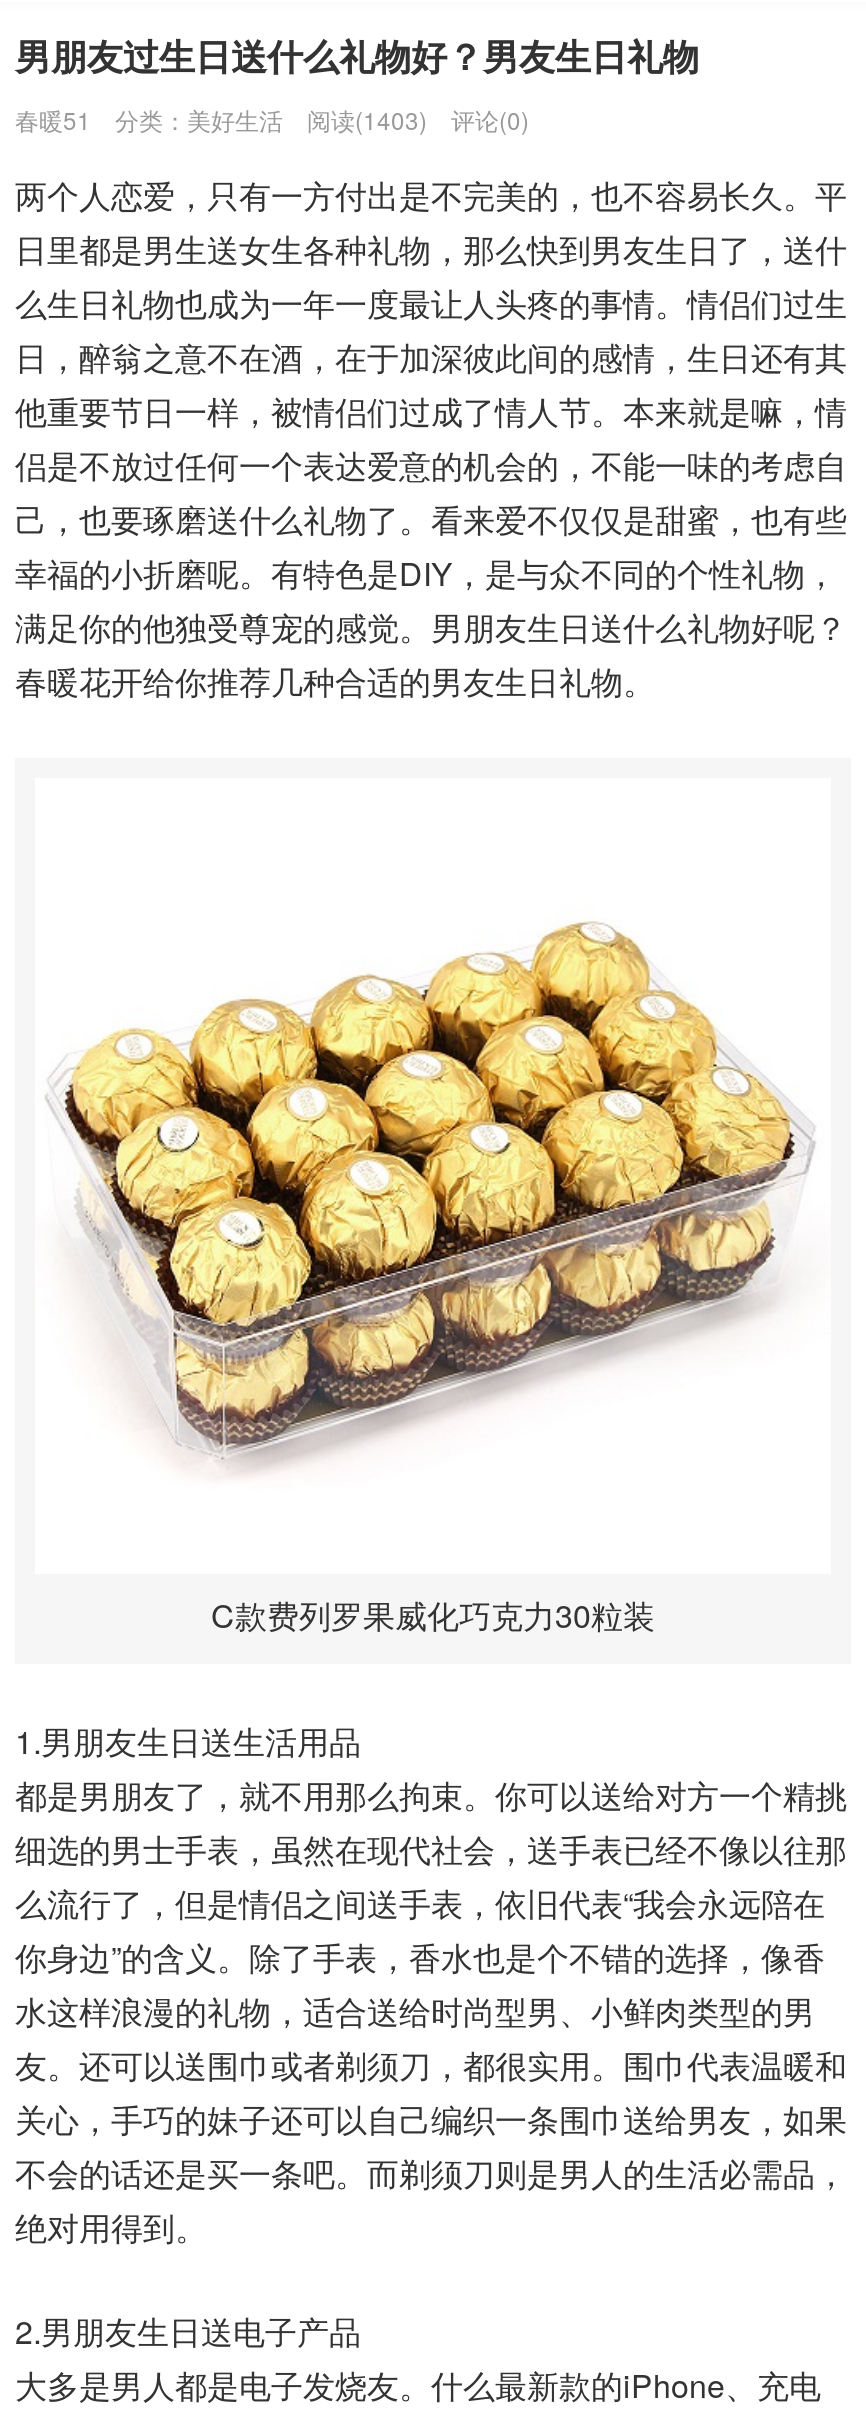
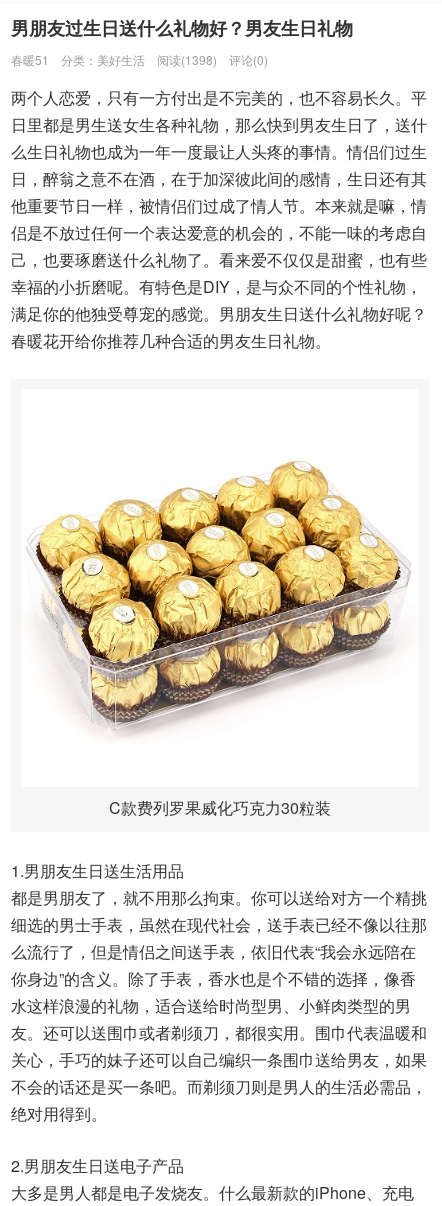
- 春暖51 分类：美好生活 阅读(1403) 评论(0)
+ 春暖51 分类：美好生活 阅读(1398) 评论(0)
